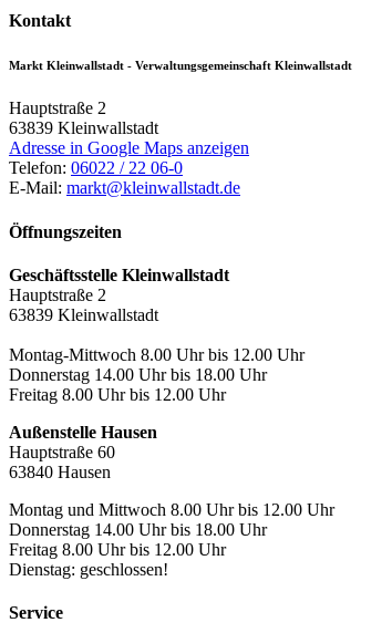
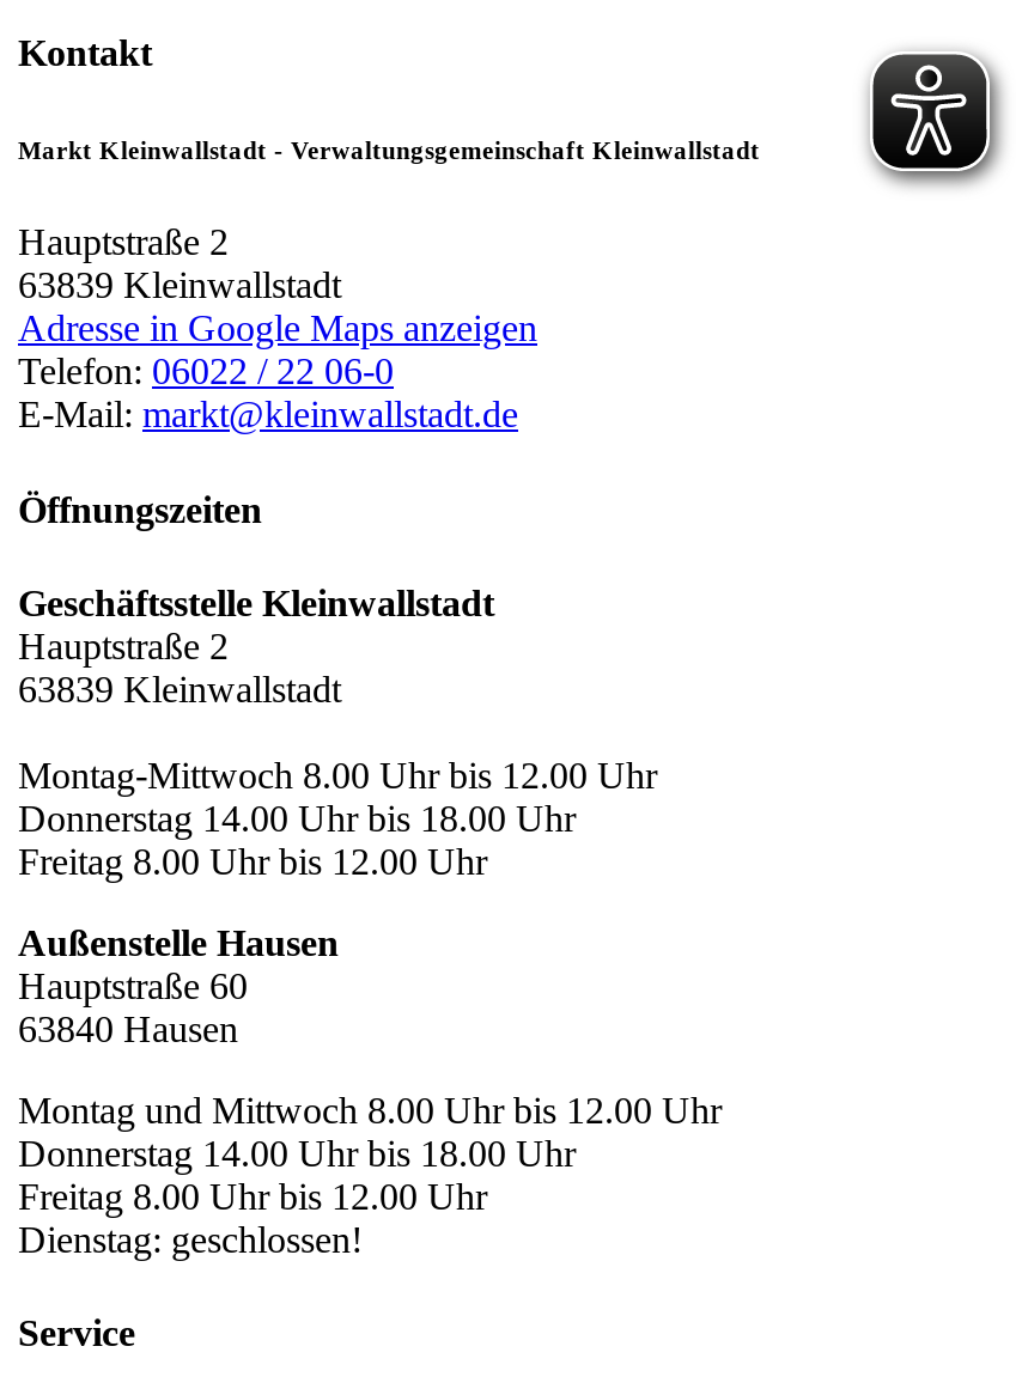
+ [image]
